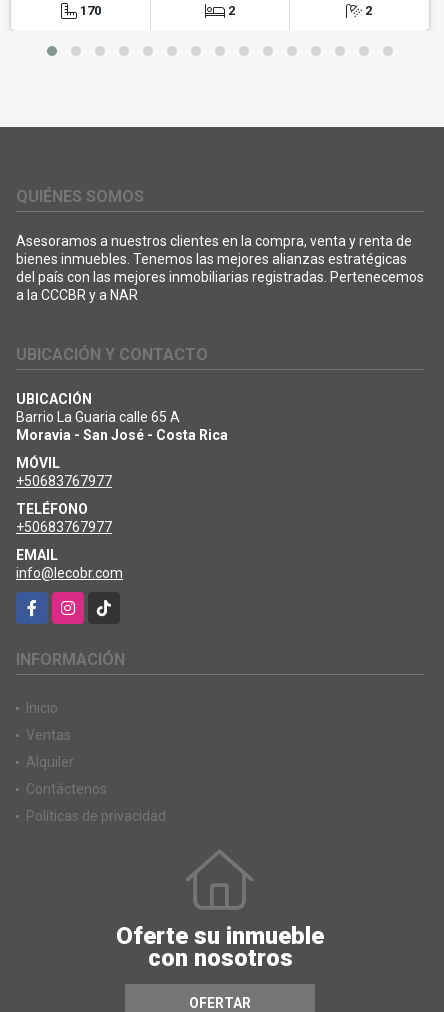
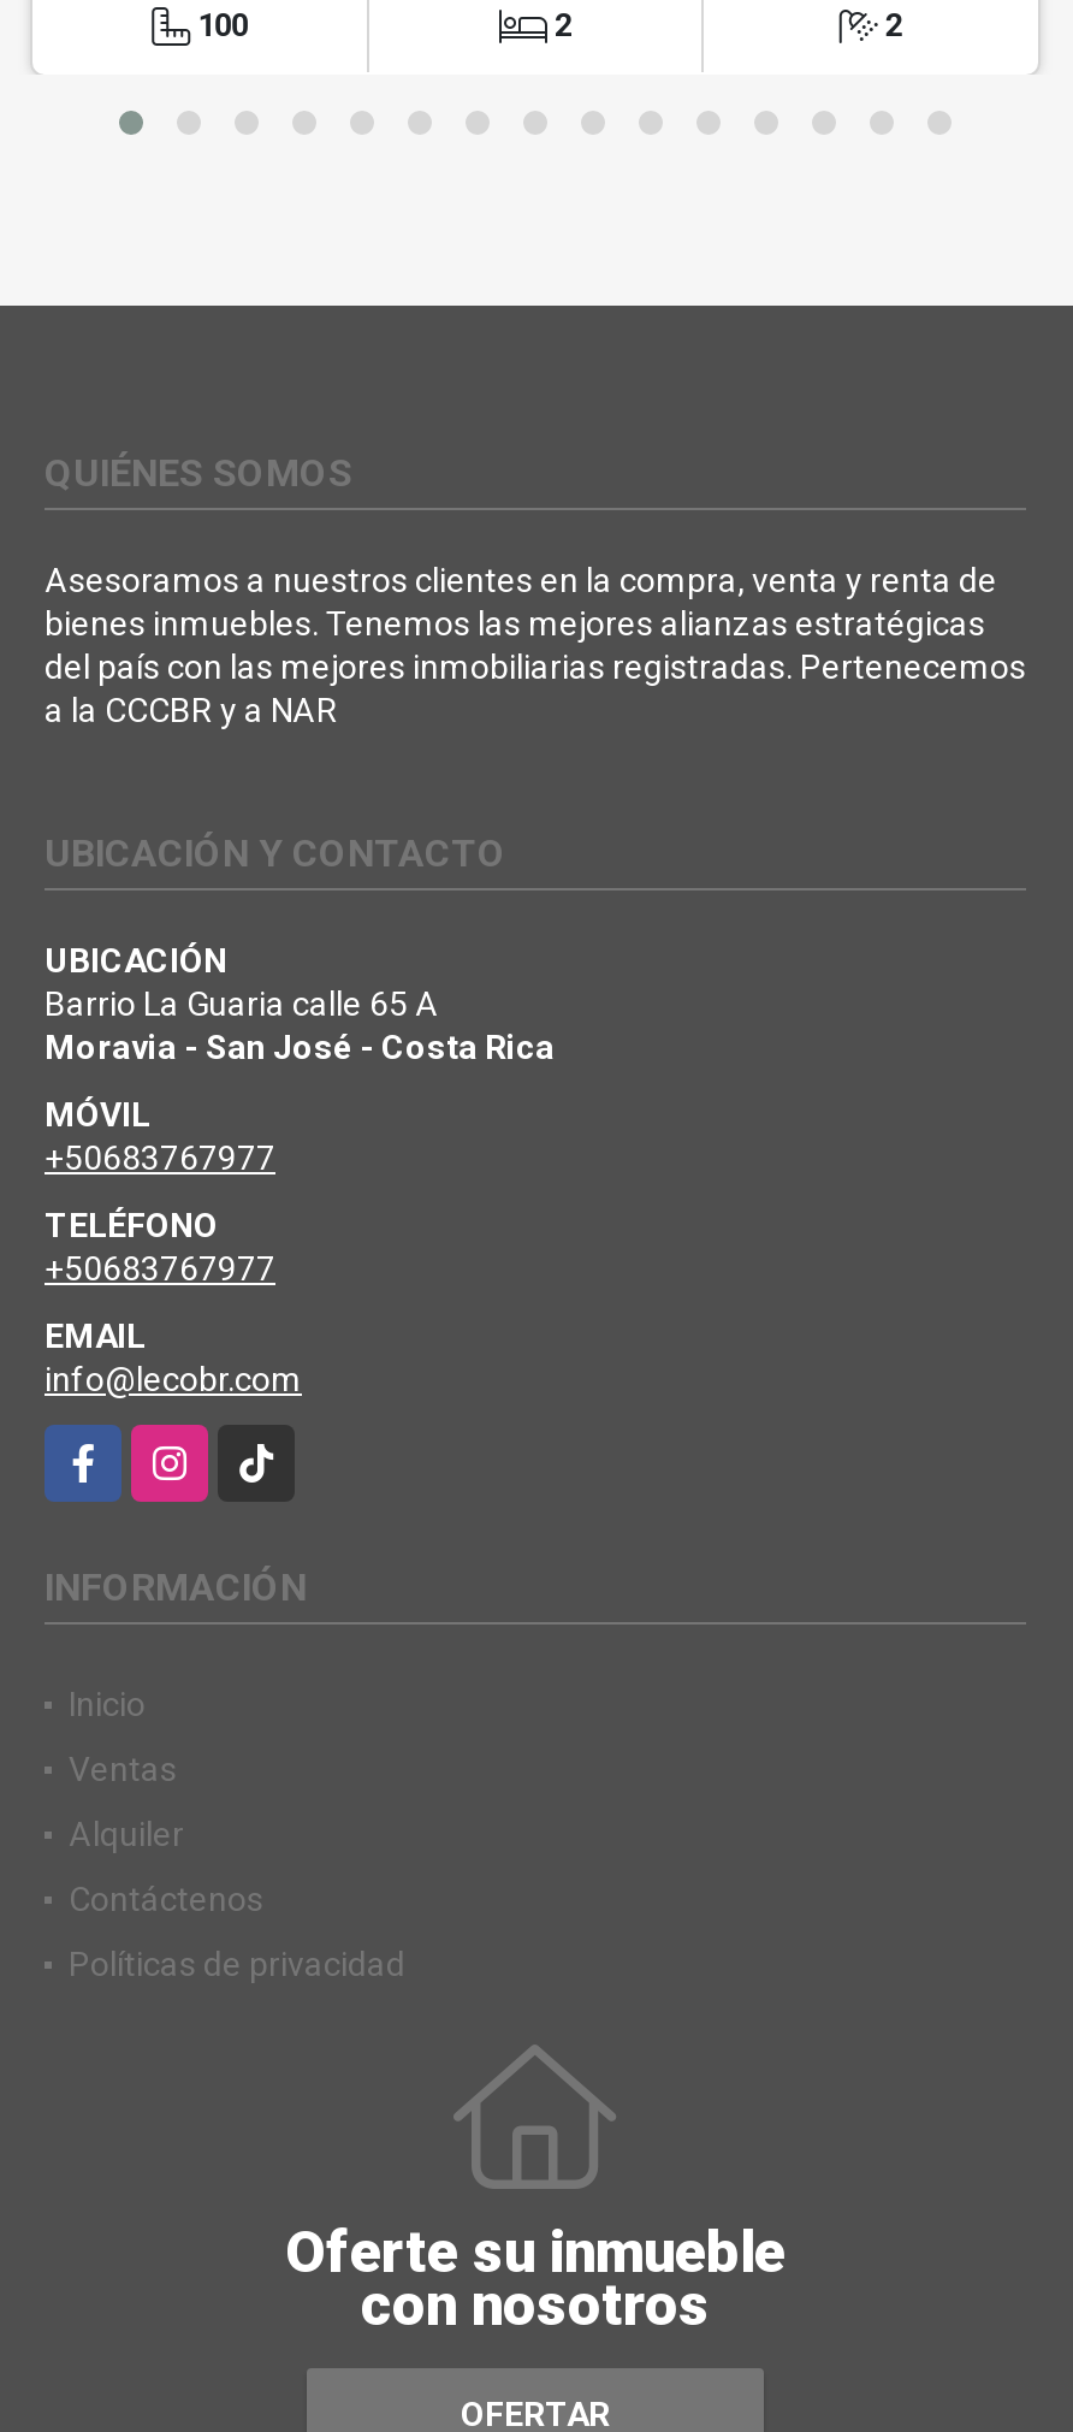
- 170
+ 100
